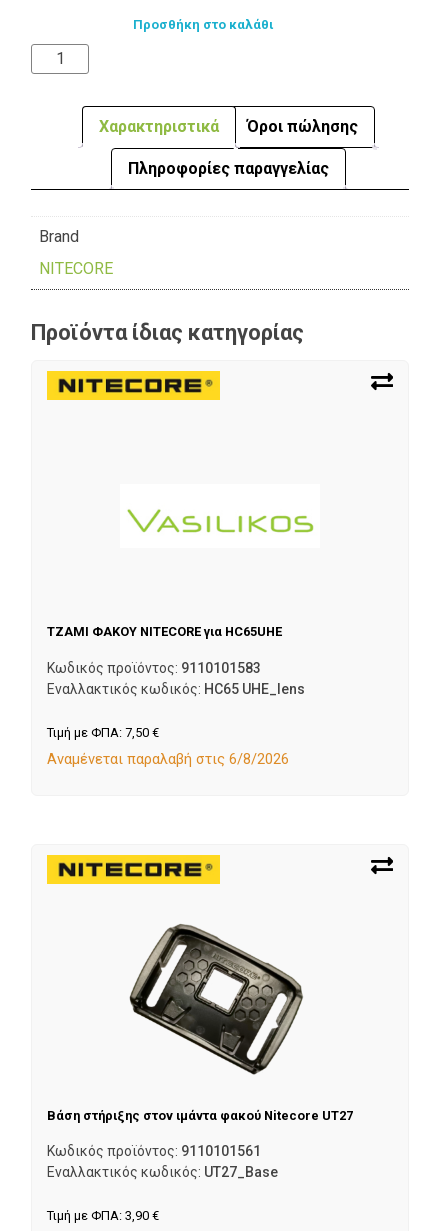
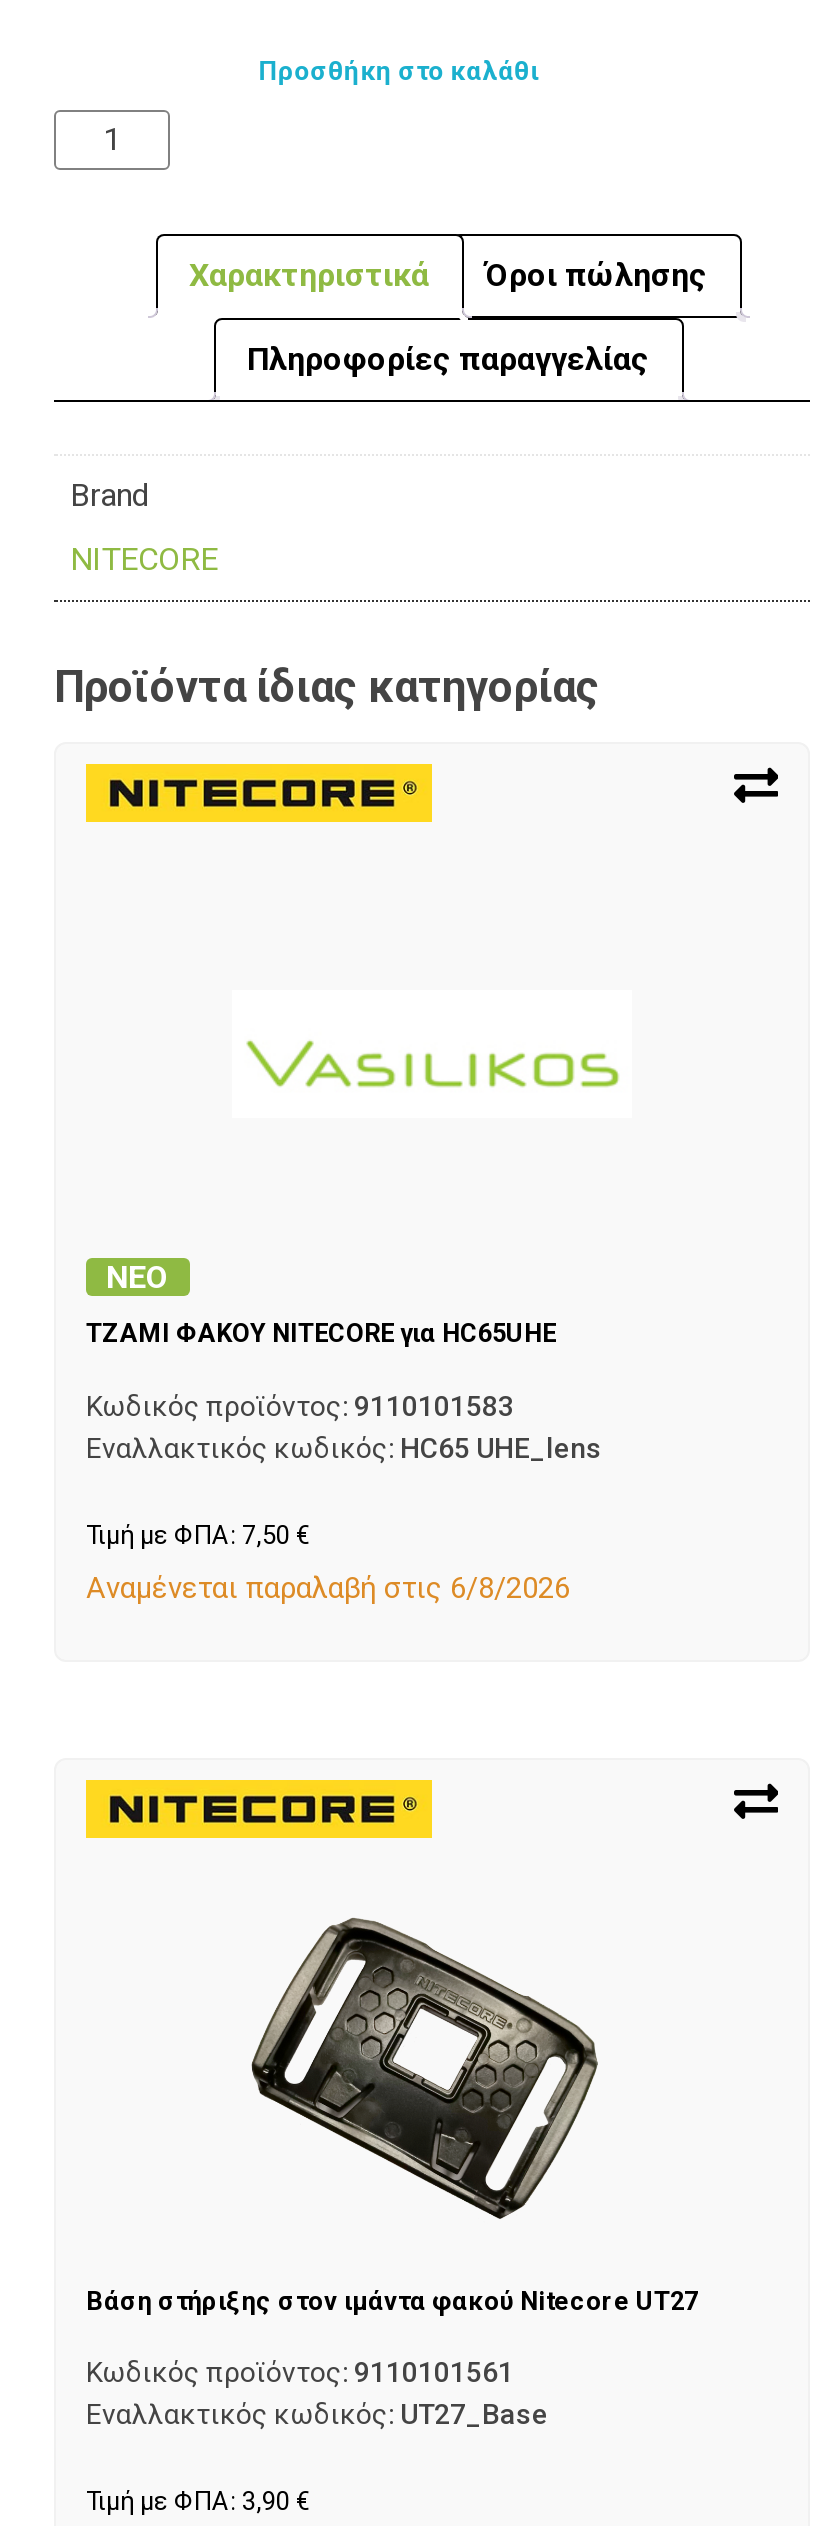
+ ΝΕΟ
